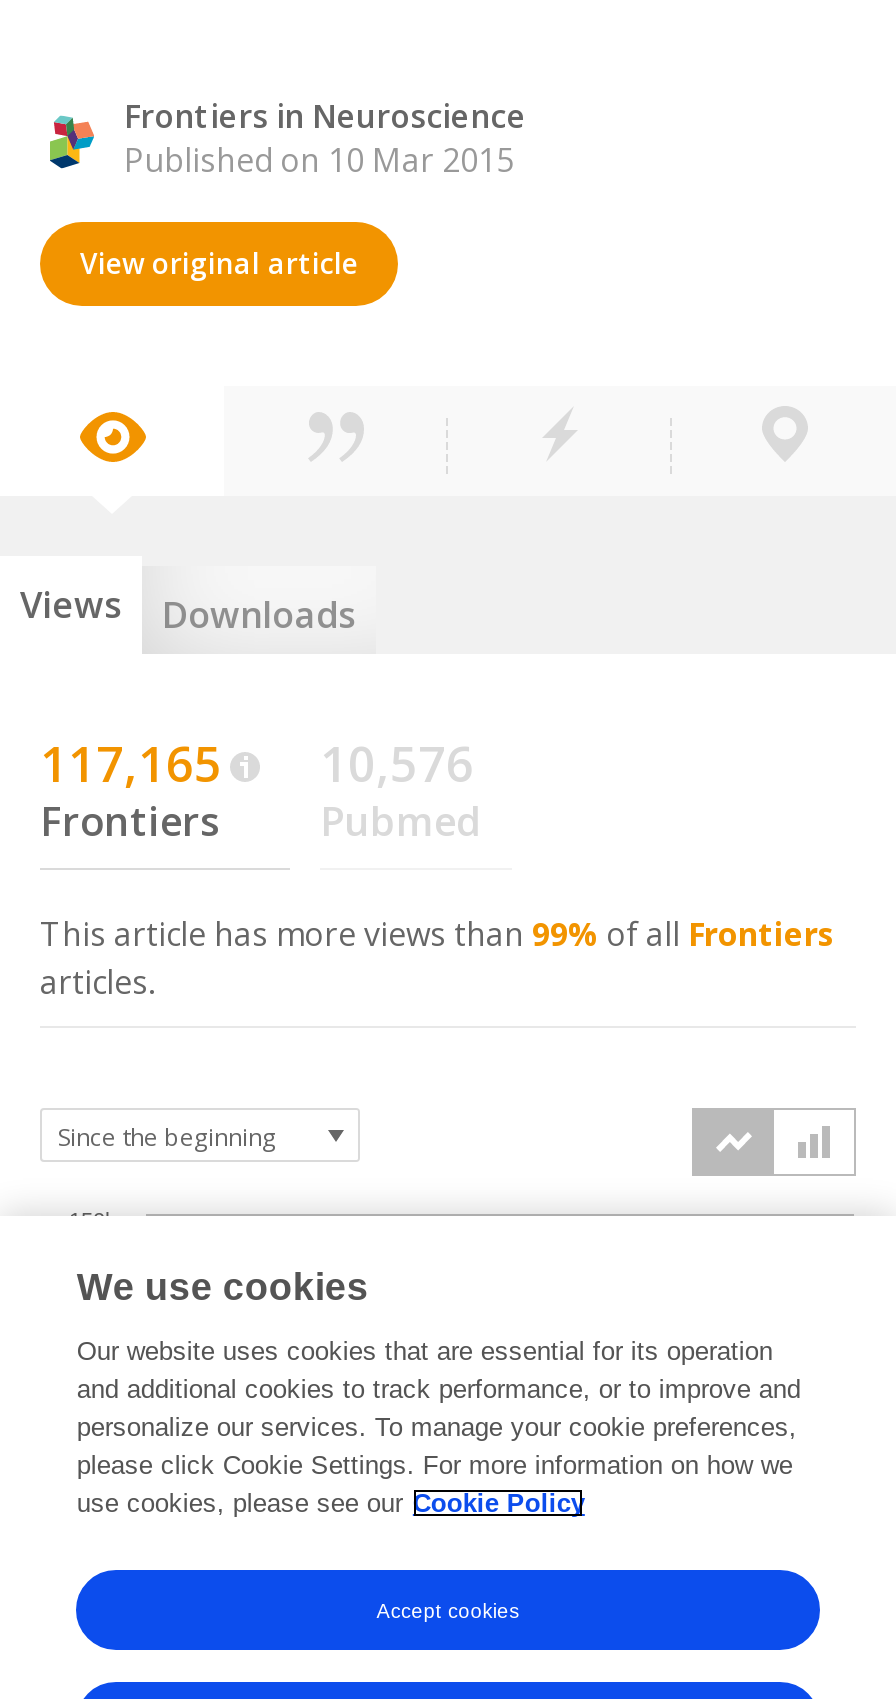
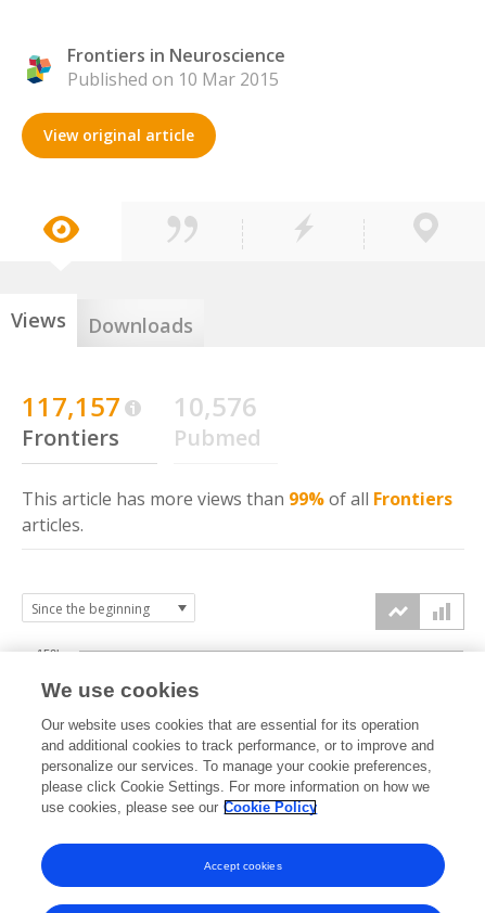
- 117,165
+ 117,157
